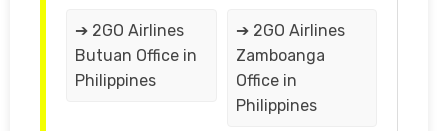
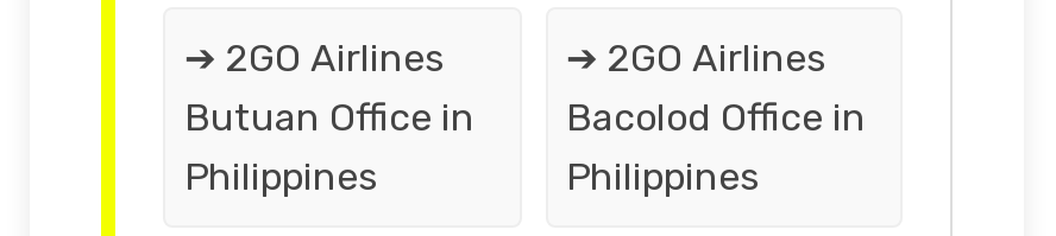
- Zamboanga
- Office in
+ Bacolod Office in
